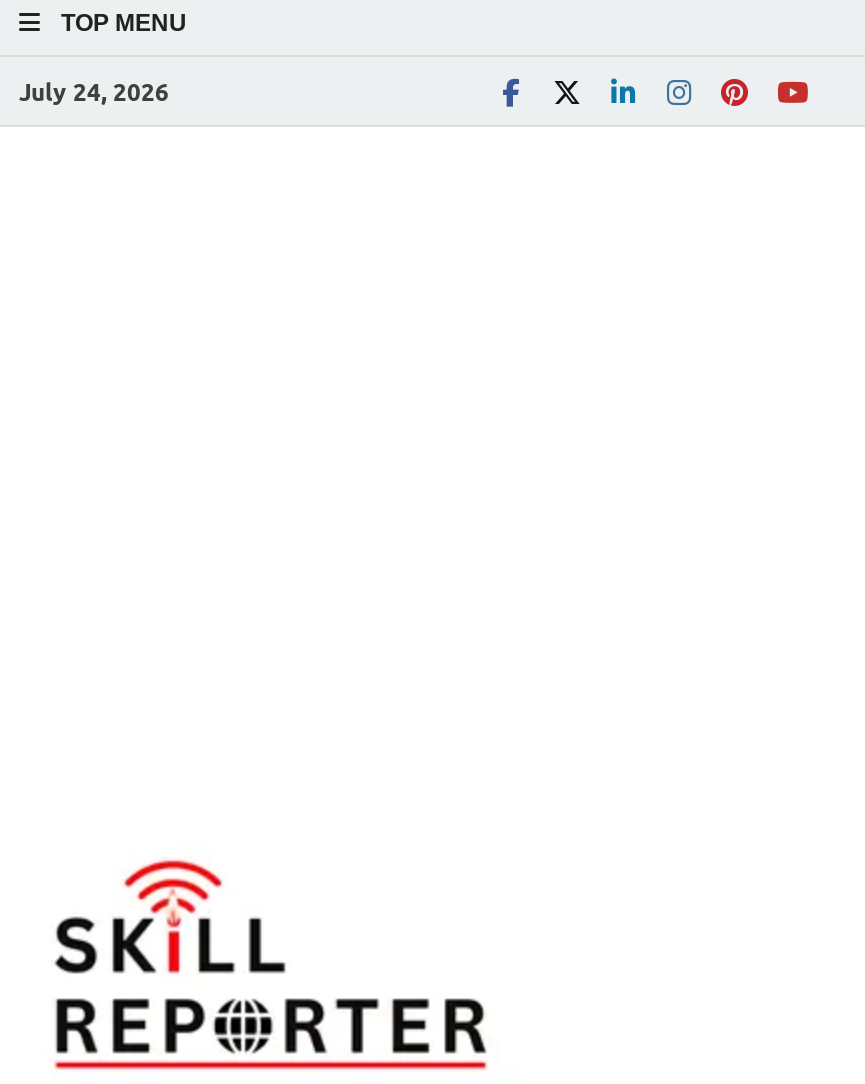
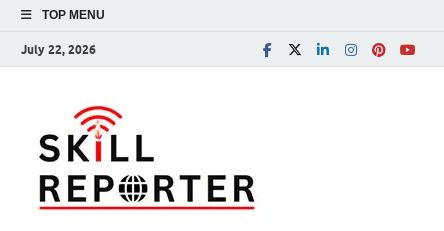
- July 24, 2026
+ July 22, 2026
